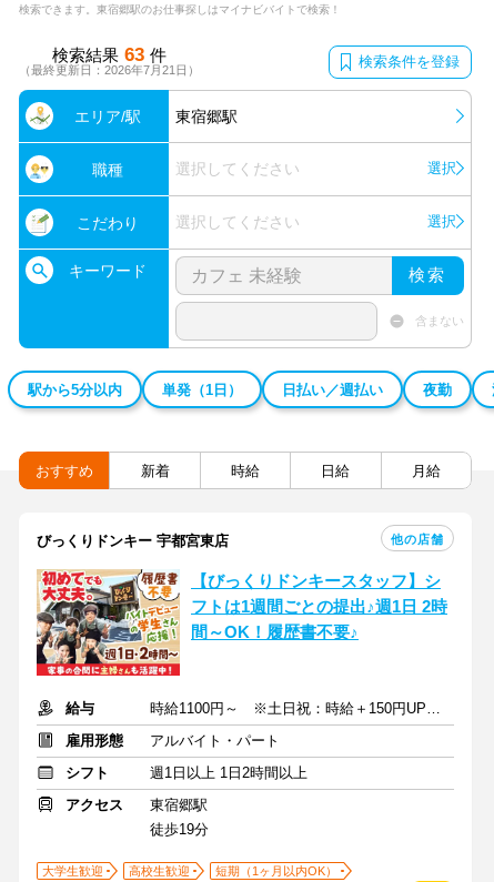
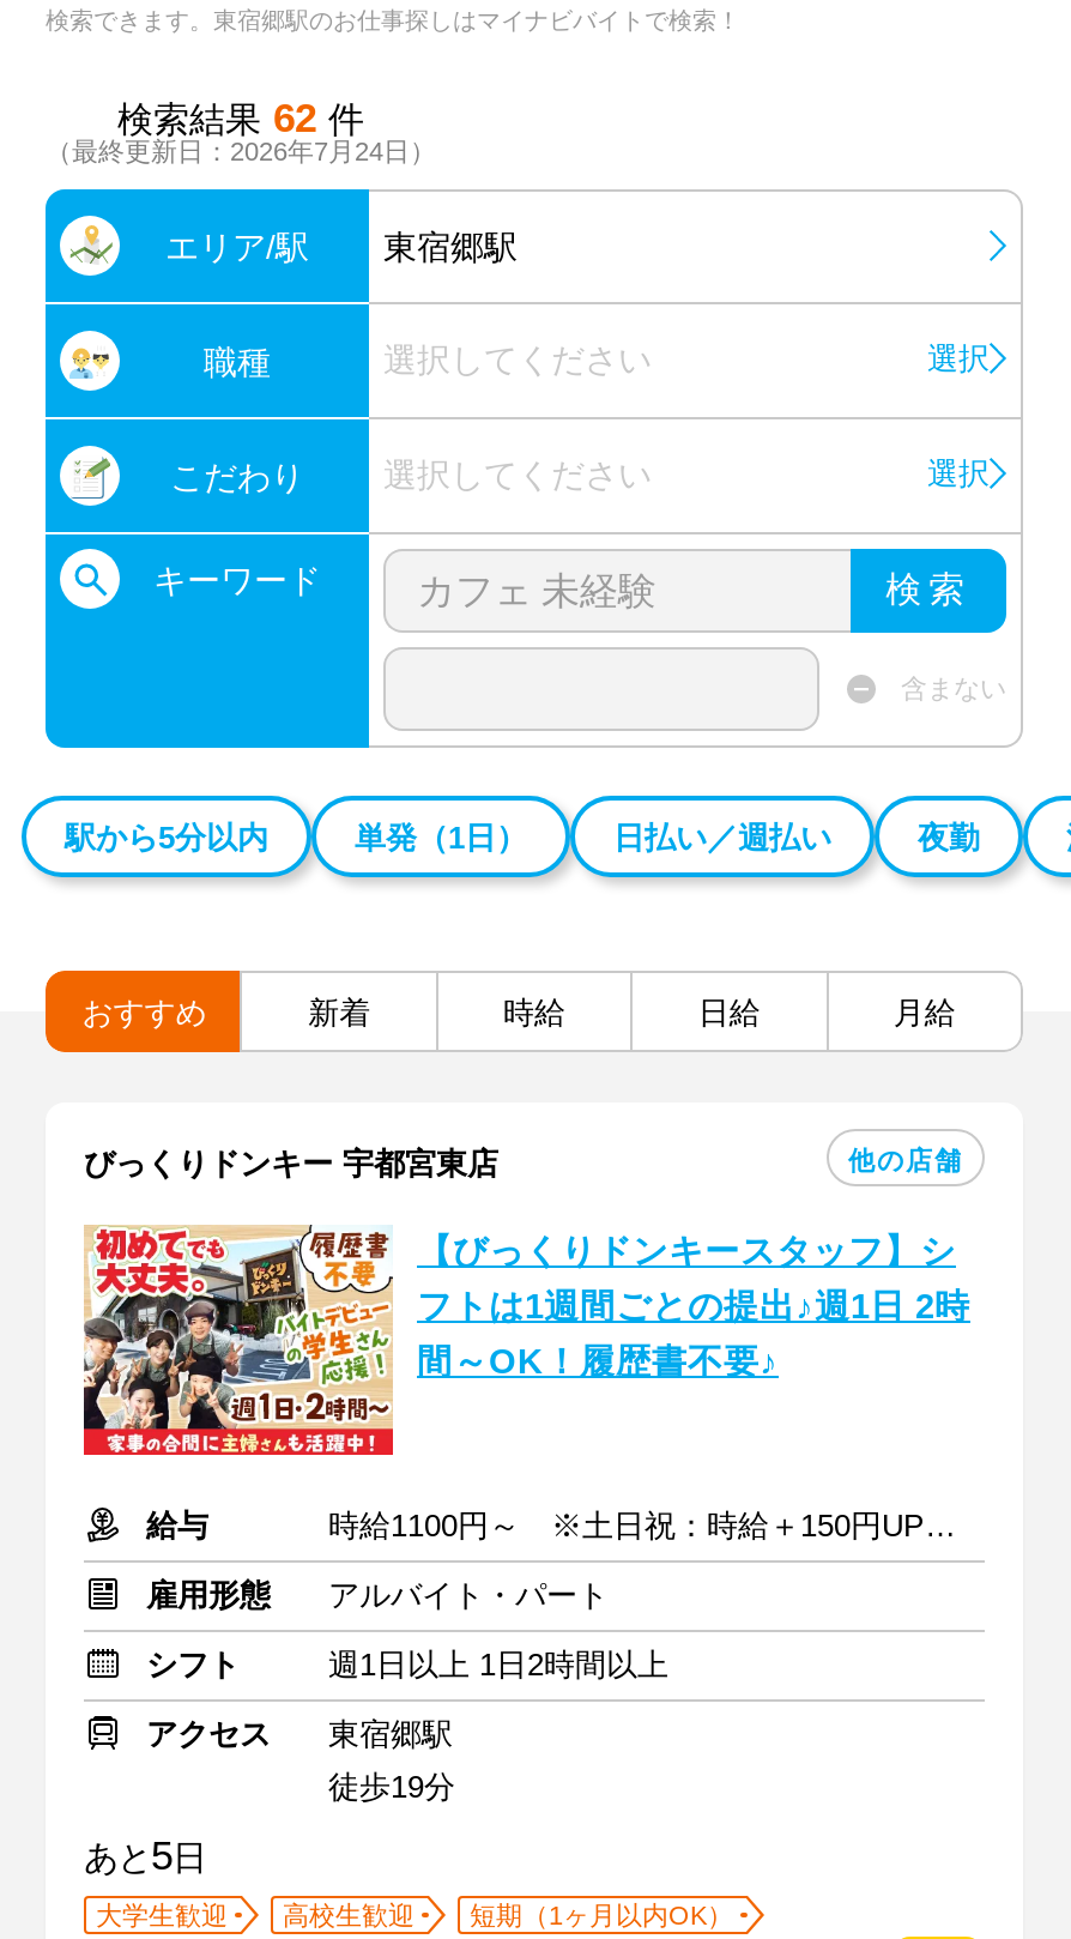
- 検索結果 63 件
- （最終更新日：2026年7月21日）
- 検索条件を登録
+ 検索結果 62 件
+ （最終更新日：2026年7月24日）

+ あと5日
